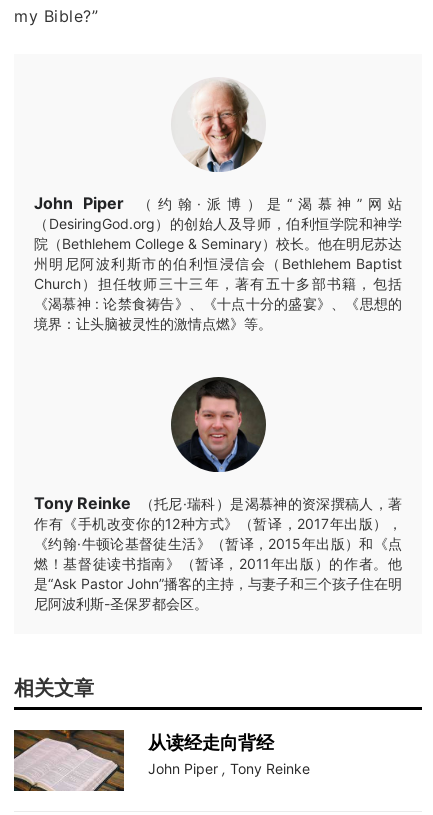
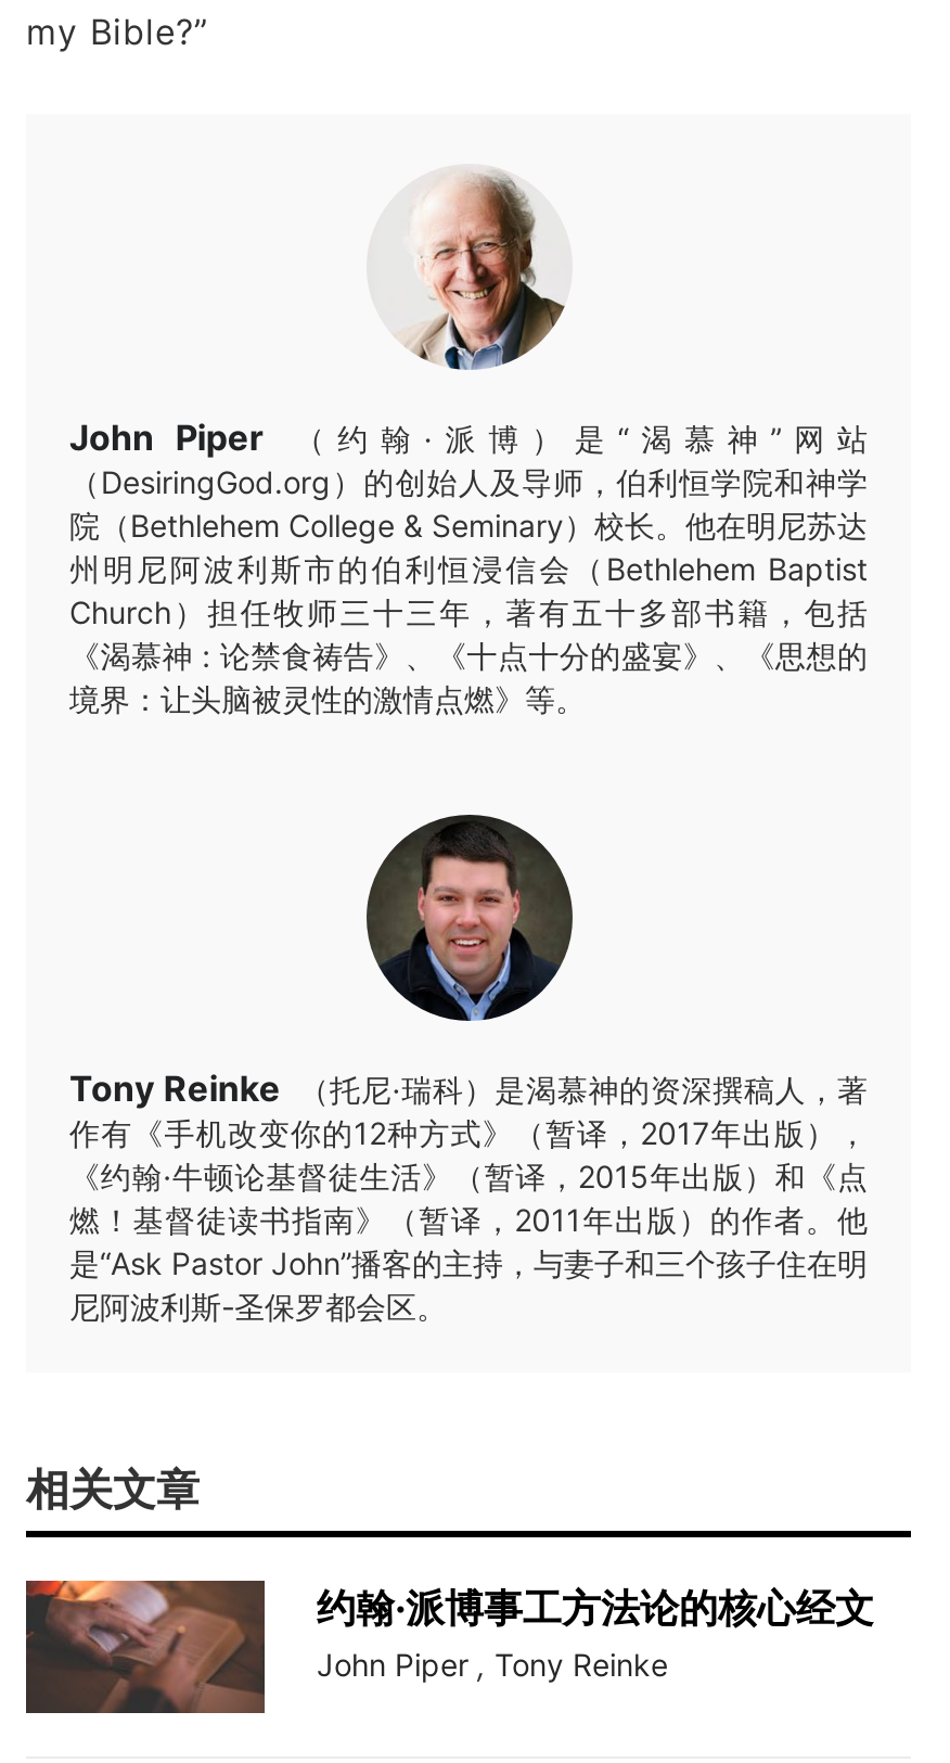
- [image]
- 从读经走向背经
+ [image]
+ 约翰·派博事工方法论的核心经文
